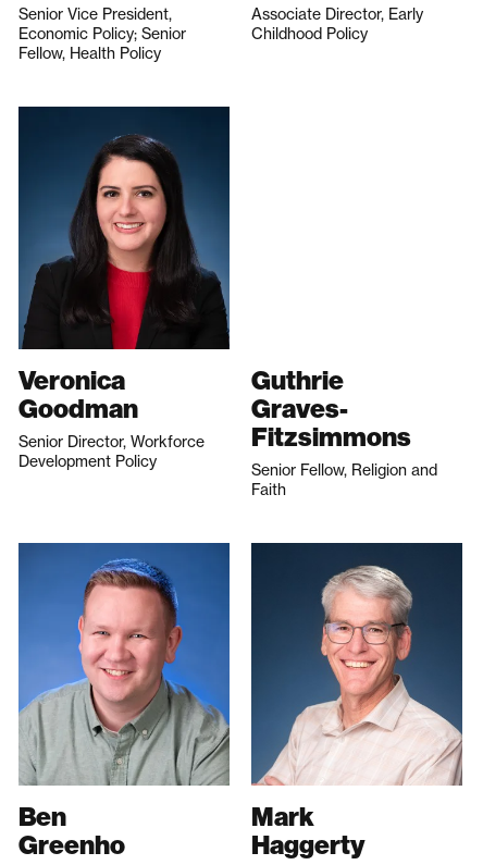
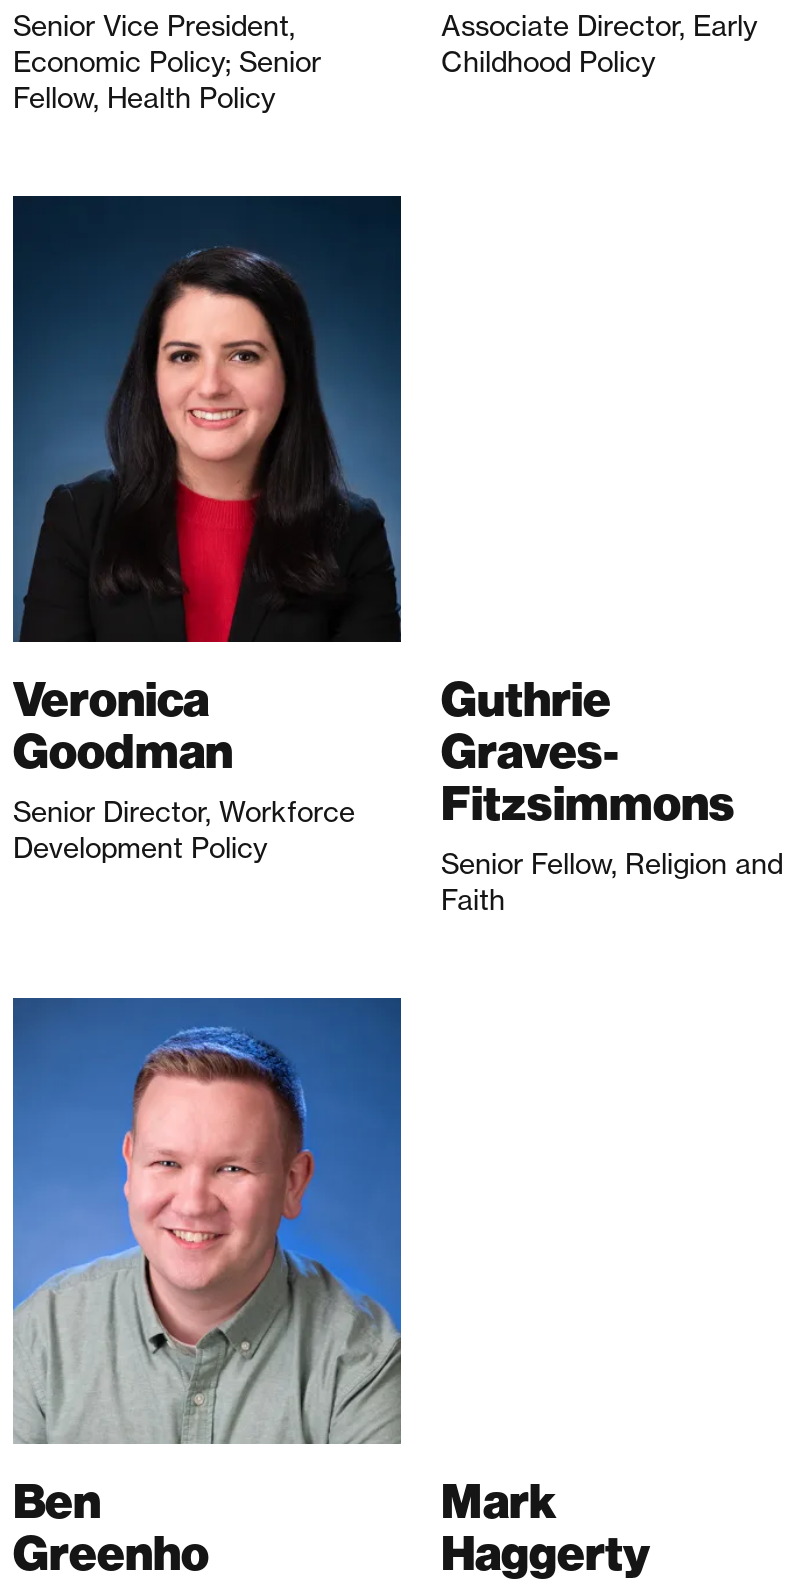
- [image]
